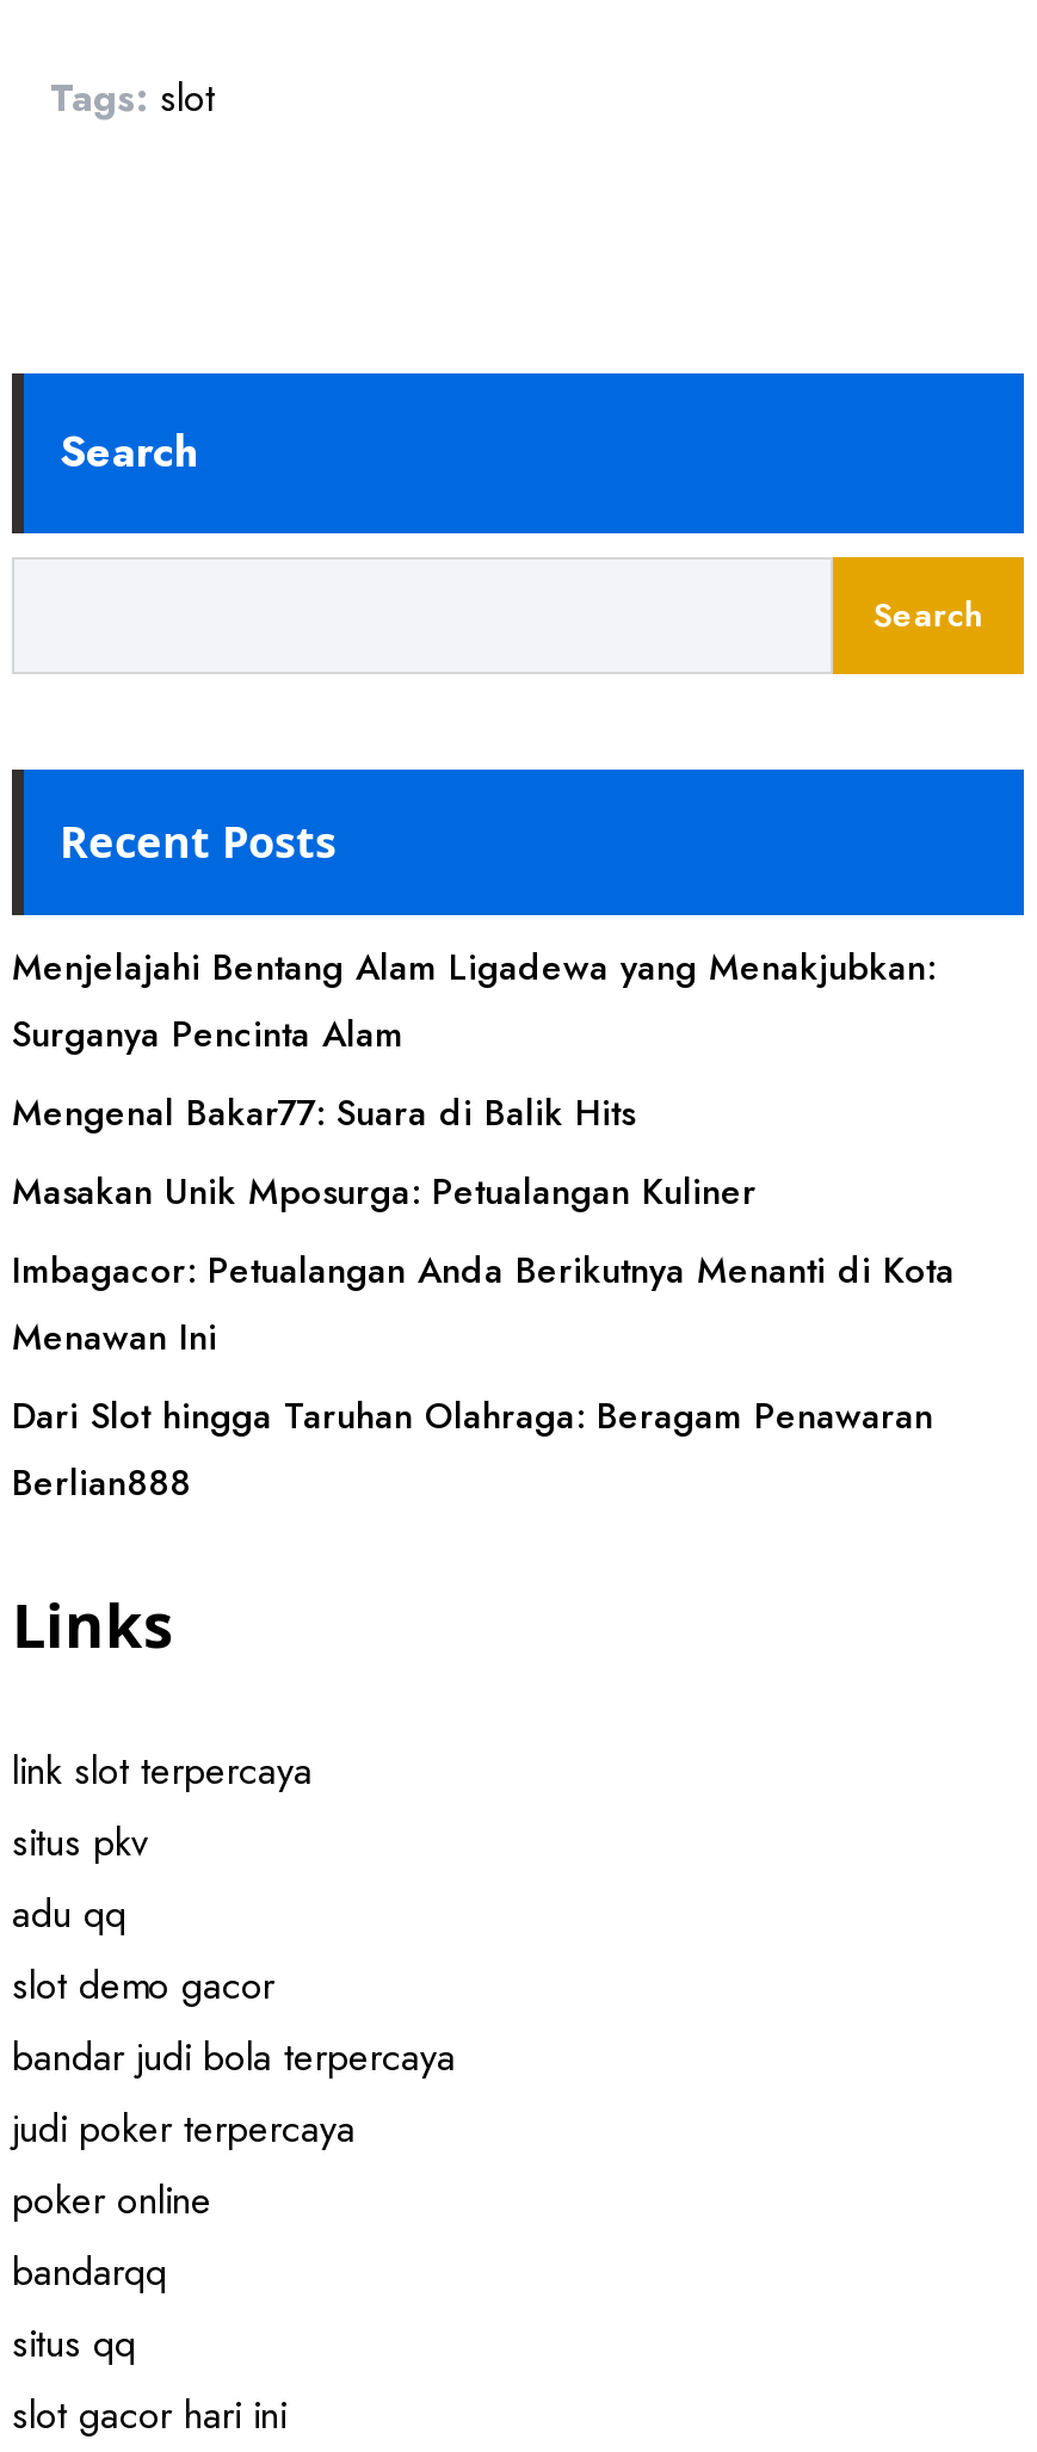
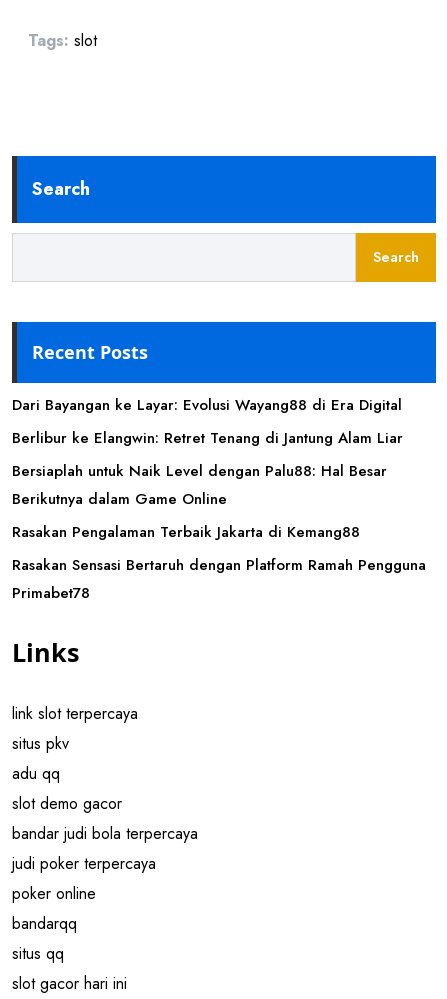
- Menjelajahi Bentang Alam Ligadewa yang Menakjubkan:
- Surganya Pencinta Alam
+ Dari Bayangan ke Layar: Evolusi Wayang88 di Era Digital

- Mengenal Bakar77: Suara di Balik Hits
+ Berlibur ke Elangwin: Retret Tenang di Jantung Alam Liar

- Masakan Unik Mposurga: Petualangan Kuliner
+ Bersiaplah untuk Naik Level dengan Palu88: Hal Besar
+ Berikutnya dalam Game Online

- Imbagacor: Petualangan Anda Berikutnya Menanti di Kota
- Menawan Ini
+ Rasakan Pengalaman Terbaik Jakarta di Kemang88

- Dari Slot hingga Taruhan Olahraga: Beragam Penawaran
- Berlian888
+ Rasakan Sensasi Bertaruh dengan Platform Ramah Pengguna
+ Primabet78
